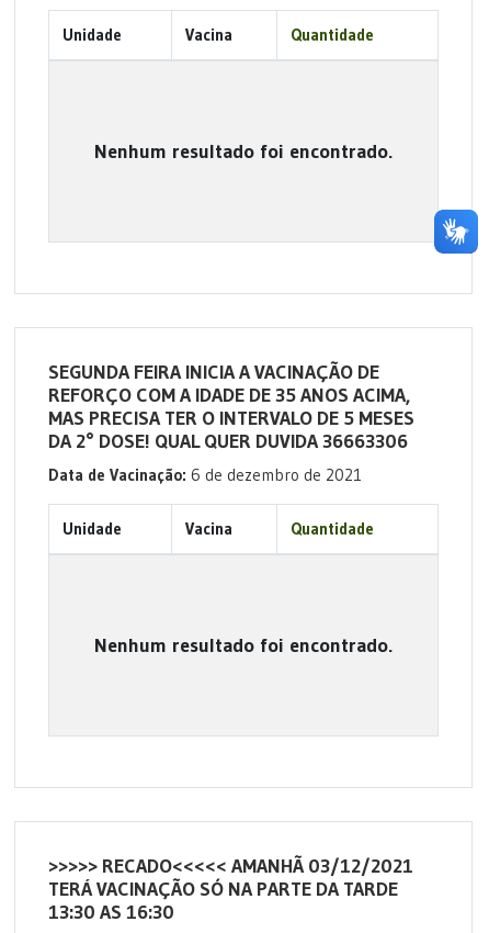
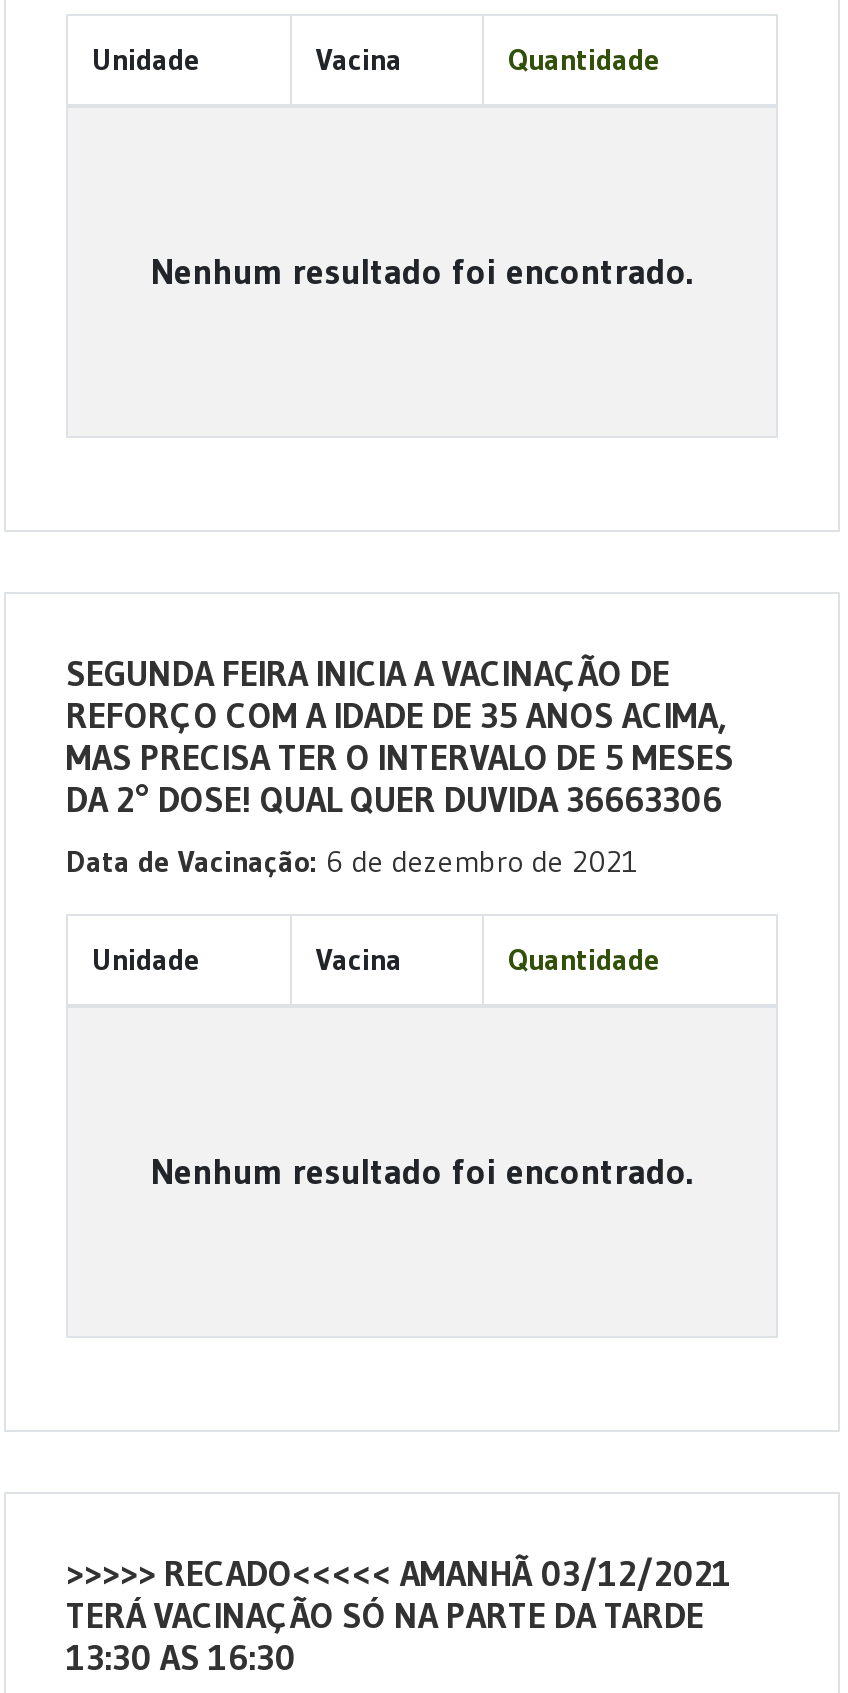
- [image]
